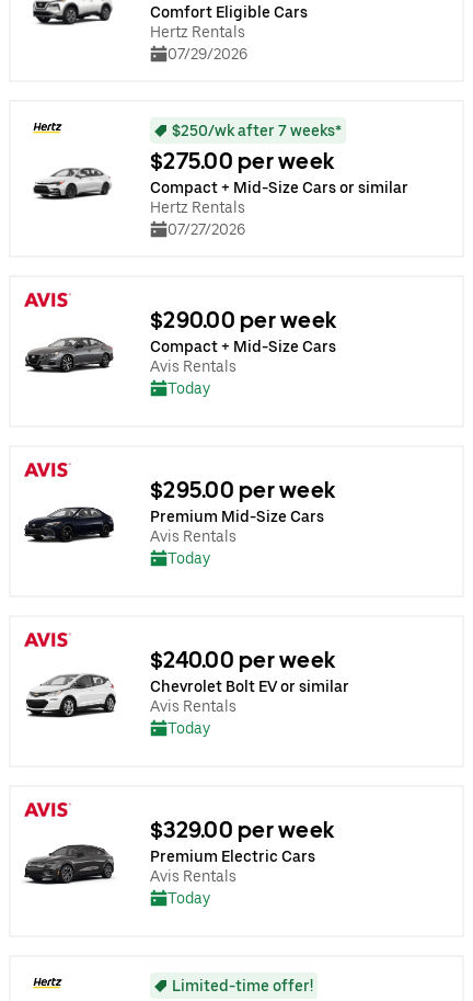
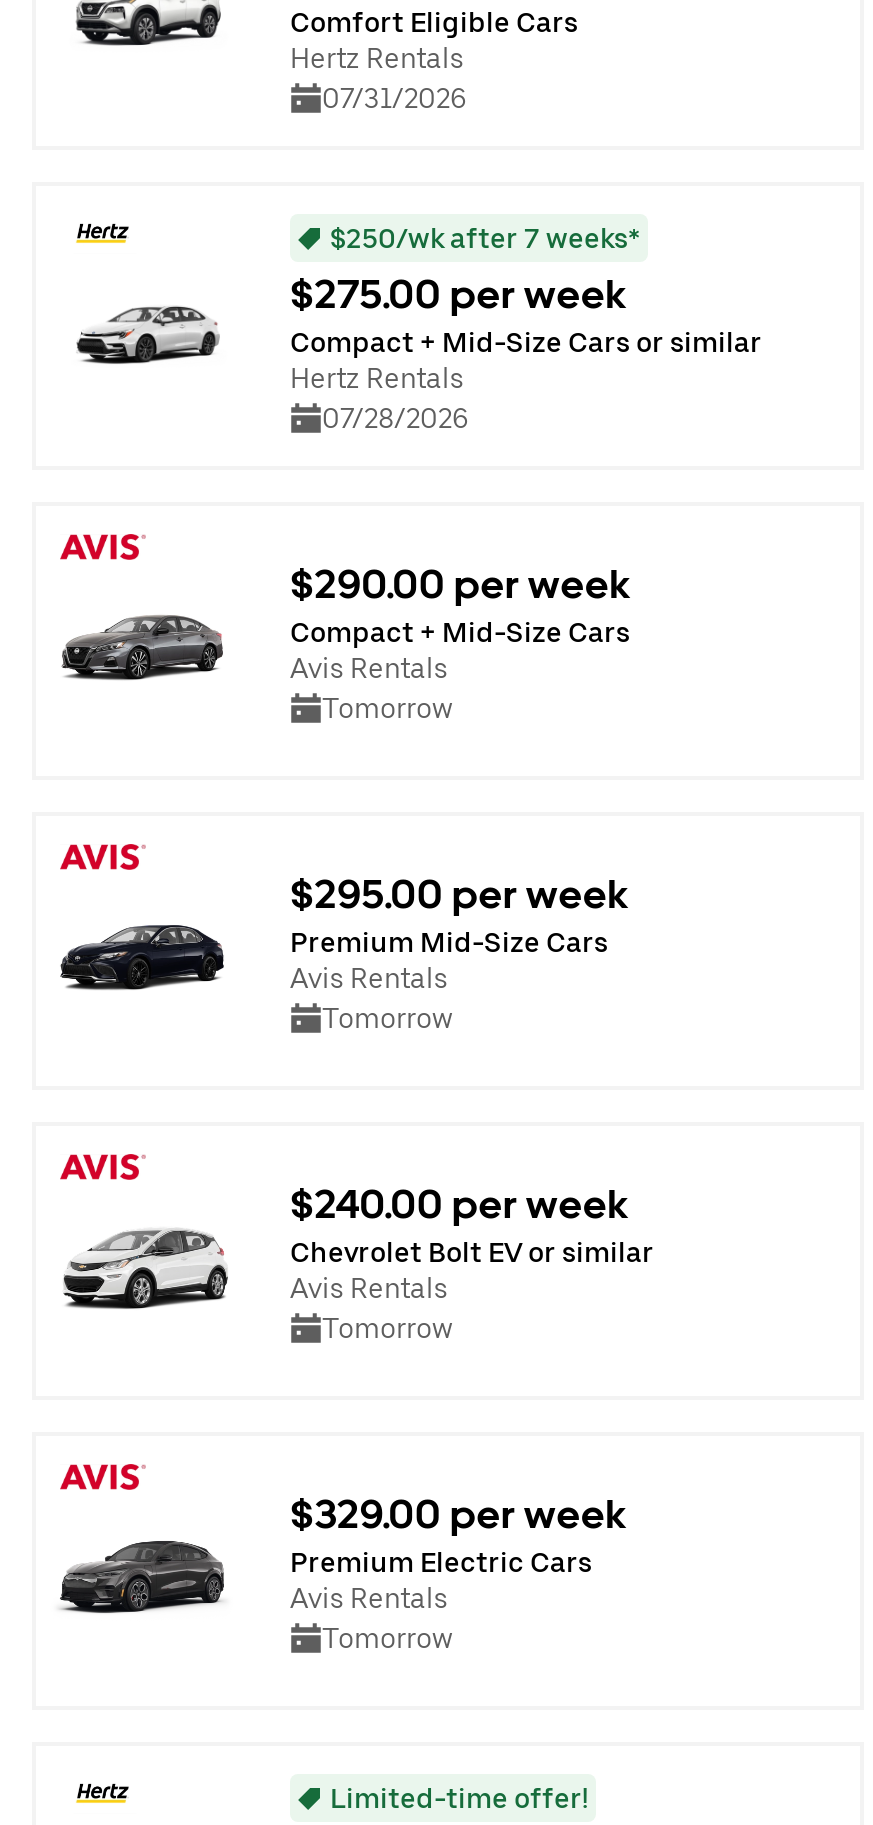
- 07/29/2026
+ 07/31/2026

- 07/27/2026
+ 07/28/2026

- Today
+ Tomorrow

- Today
+ Tomorrow

- Today
+ Tomorrow

- Today
+ Tomorrow
